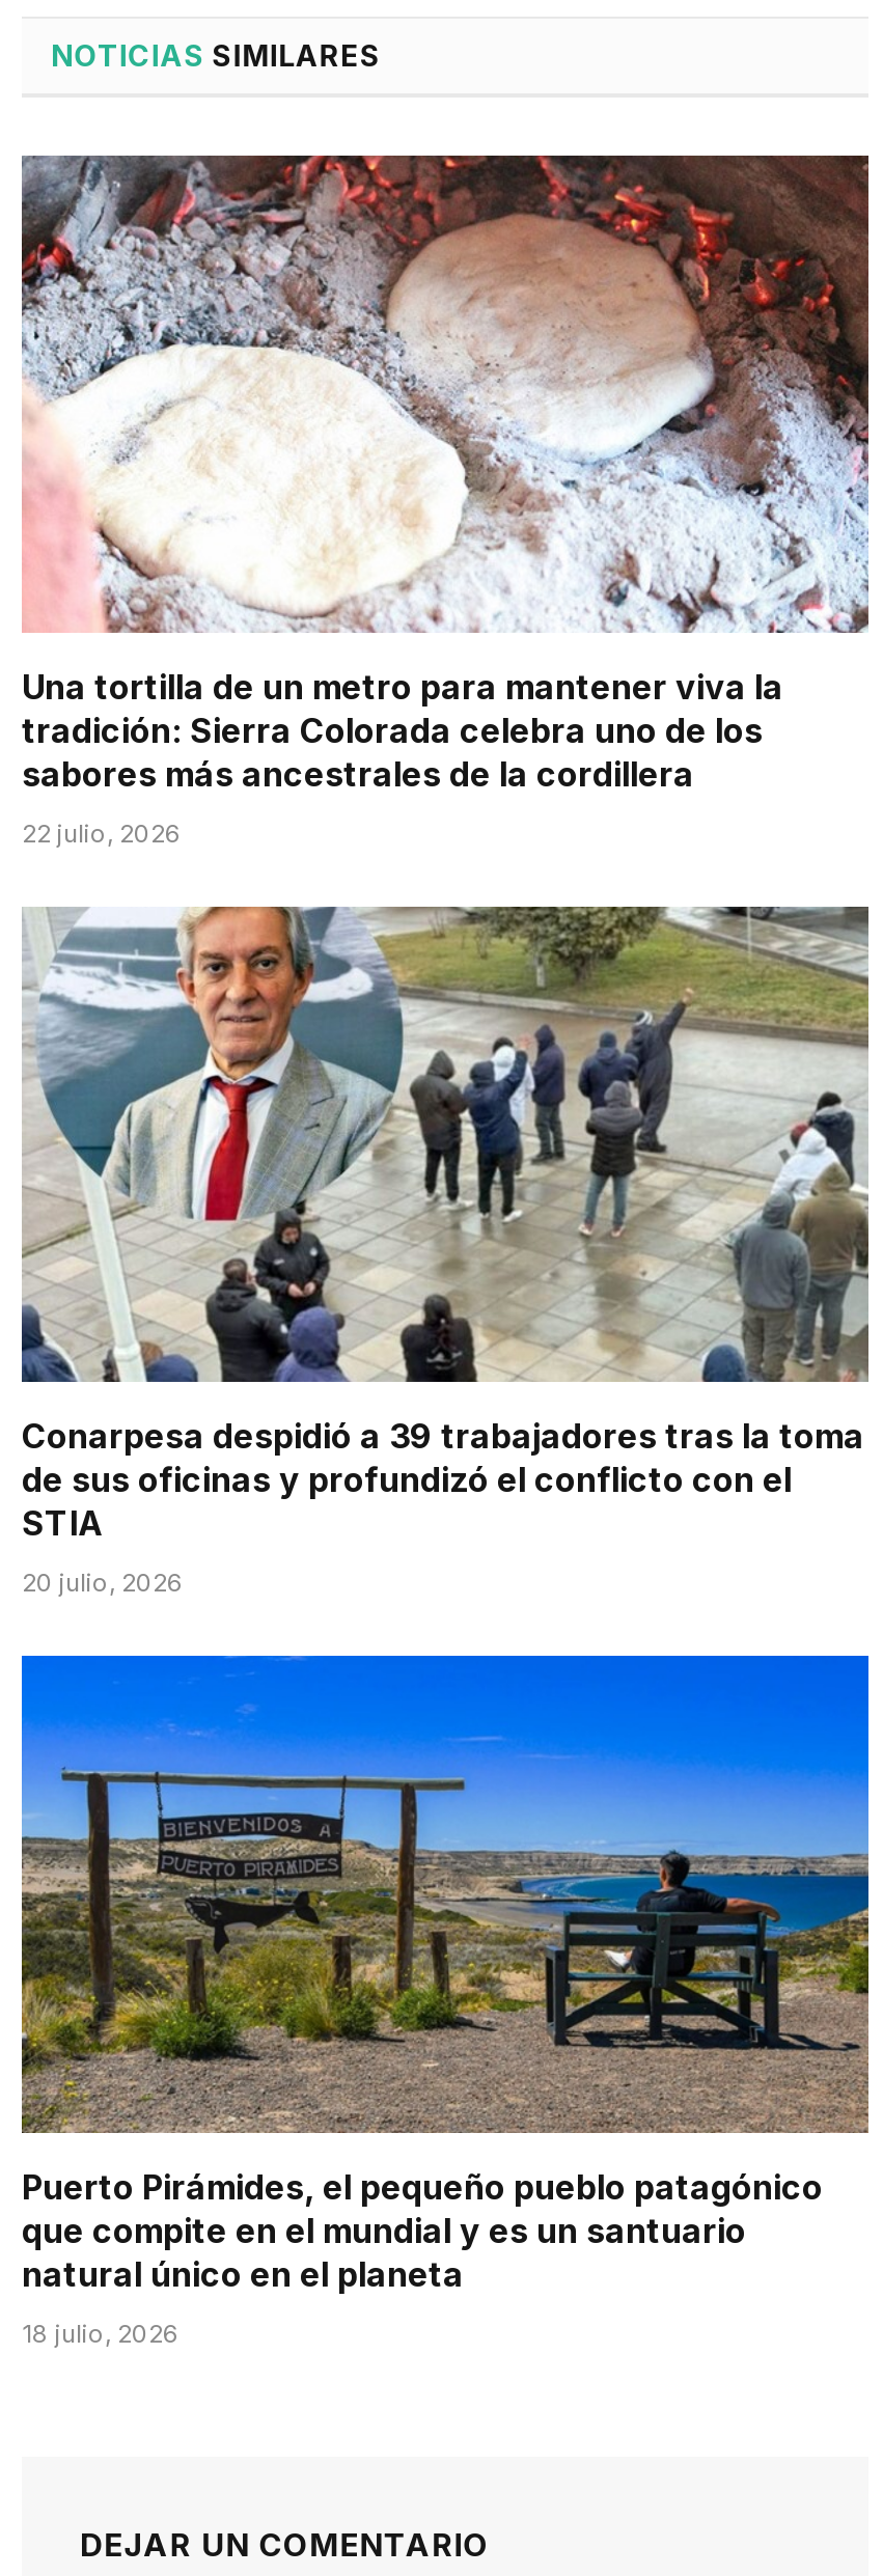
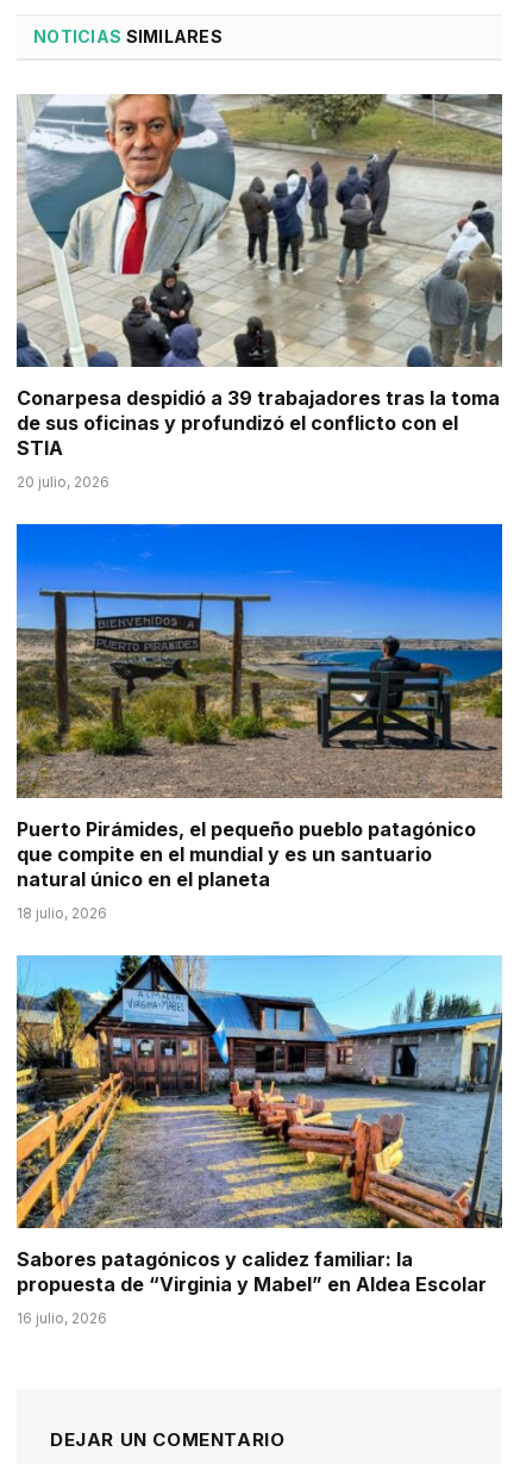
- [image]
- Una tortilla de un metro para mantener viva la
- tradición: Sierra Colorada celebra uno de los
- sabores más ancestrales de la cordillera
- 22 julio, 2026

moved up: [image] | Conarpesa despidió a 39 trabajadores tras la toma | de sus oficinas y profundizó el conflicto con el | ... | natural único en el planeta | 18 julio, 2026

+ [image]
+ Sabores patagónicos y calidez familiar: la
+ propuesta de “Virginia y Mabel” en Aldea Escolar
+ 16 julio, 2026
